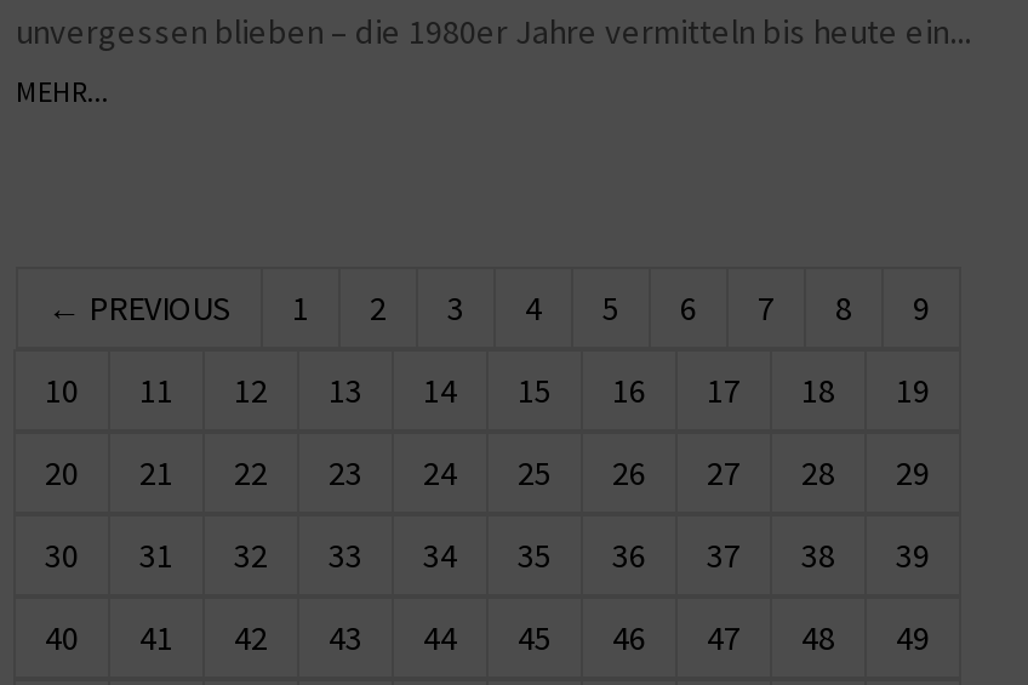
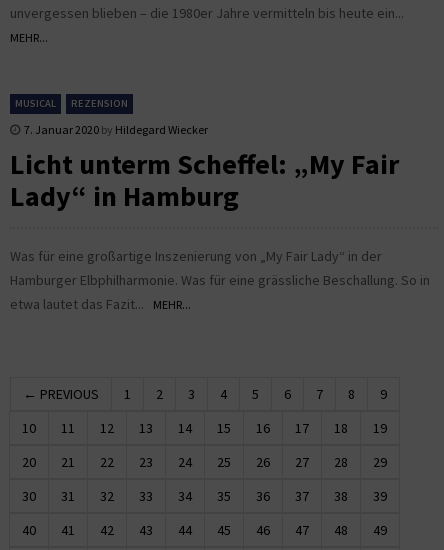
+ MUSICAL
+ REZENSION
+ 7. Januar 2020 by Hildegard Wiecker
+ Licht unterm Scheffel: „My Fair
+ Lady“ in Hamburg
+ Was für eine großartige Inszenierung von „My Fair Lady“ in der
+ Hamburger Elbphilharmonie. Was für eine grässliche Beschallung. So in
+ etwa lautet das Fazit... MEHR...
